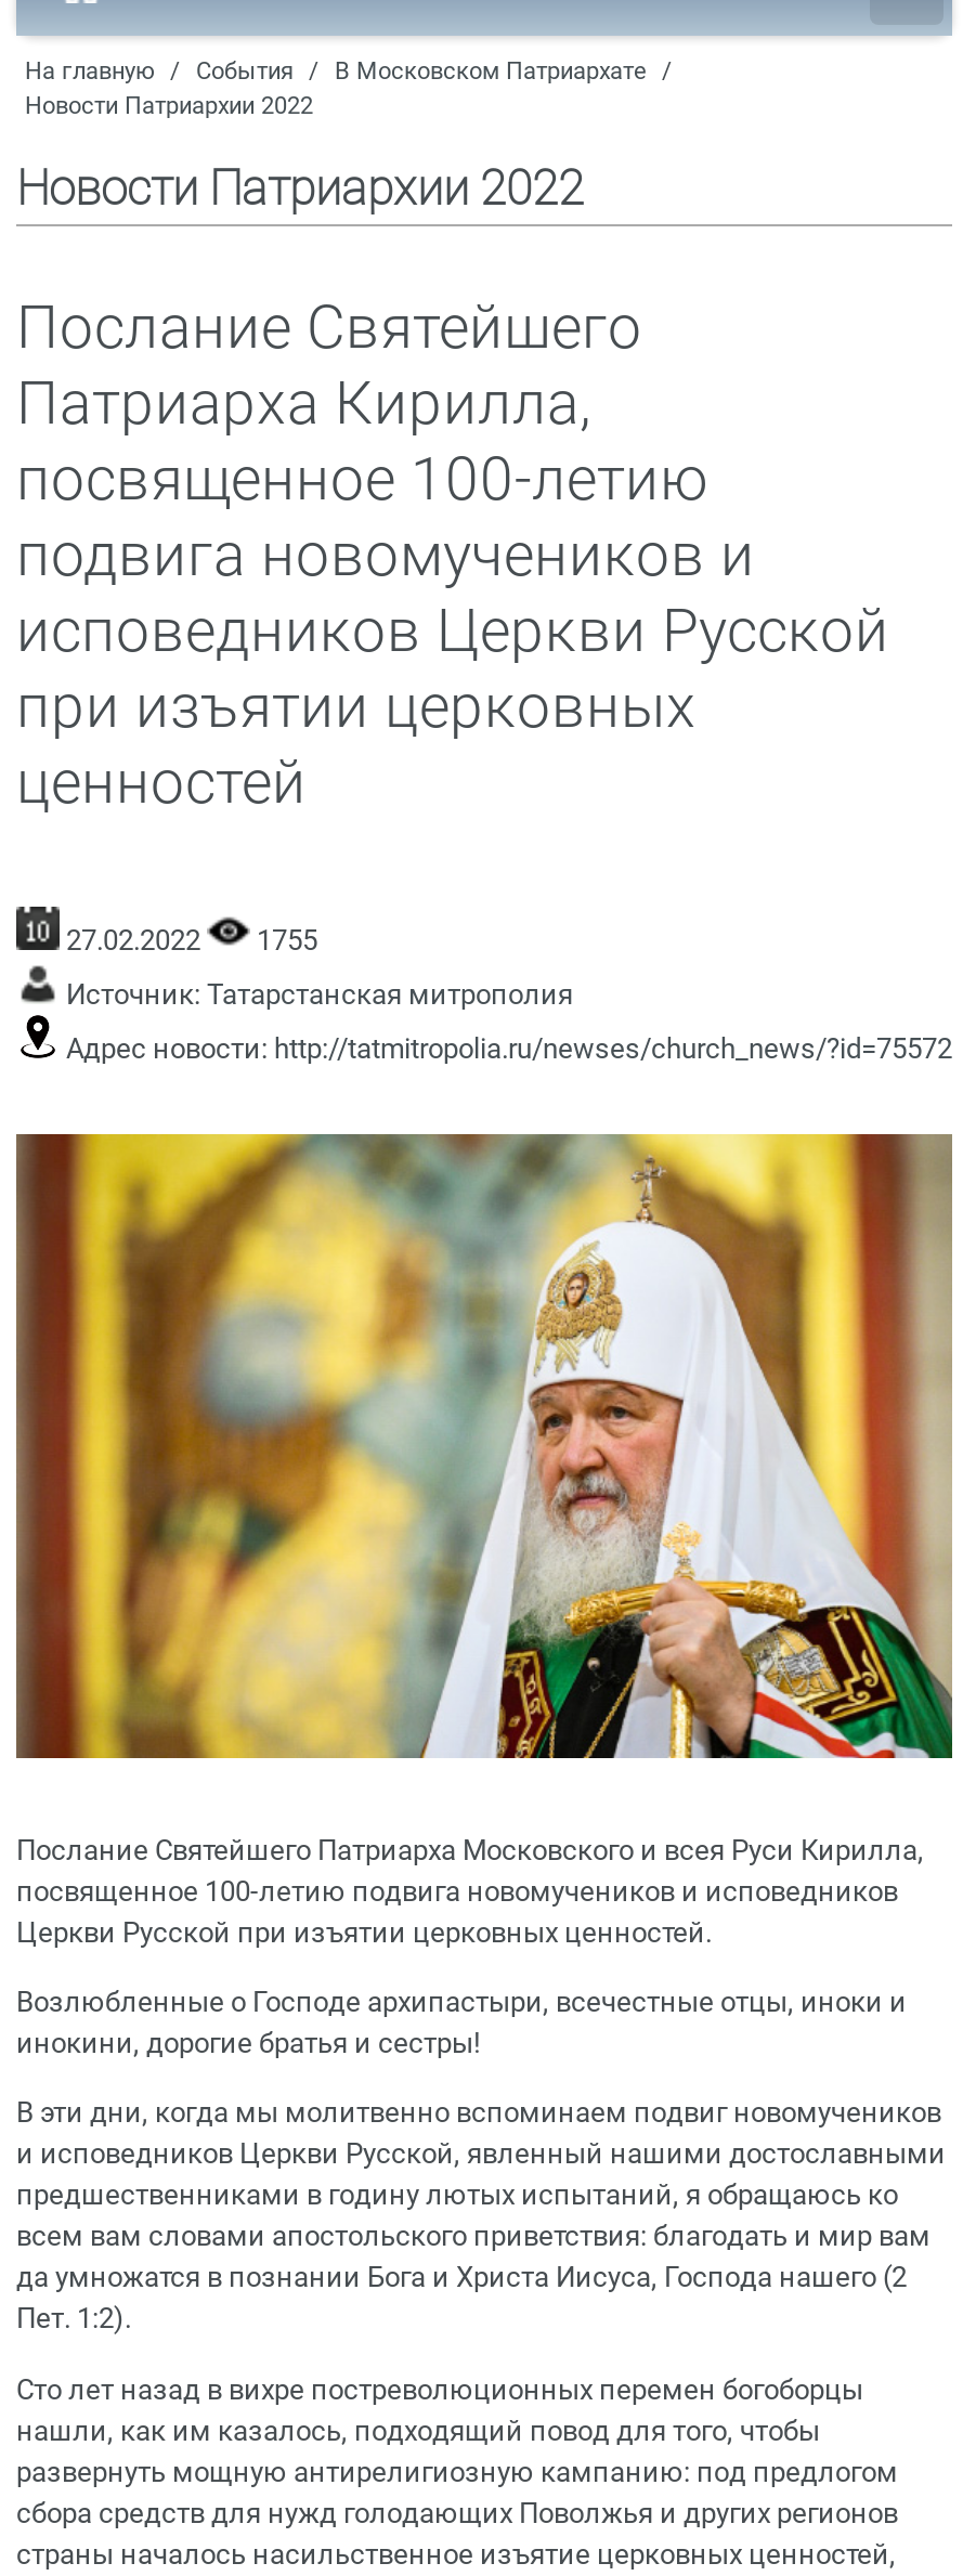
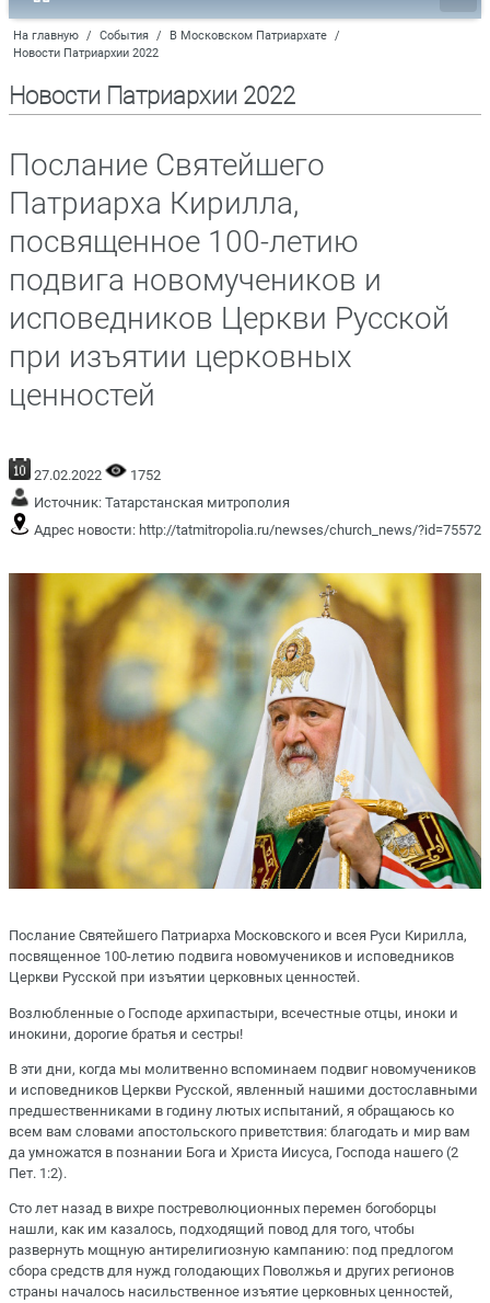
- 27.02.2022 1755
+ 27.02.2022 1752
